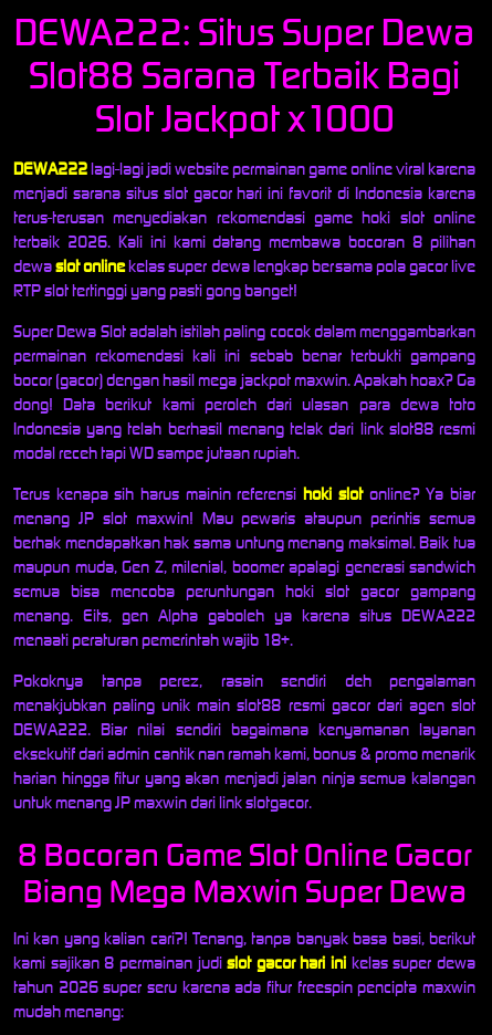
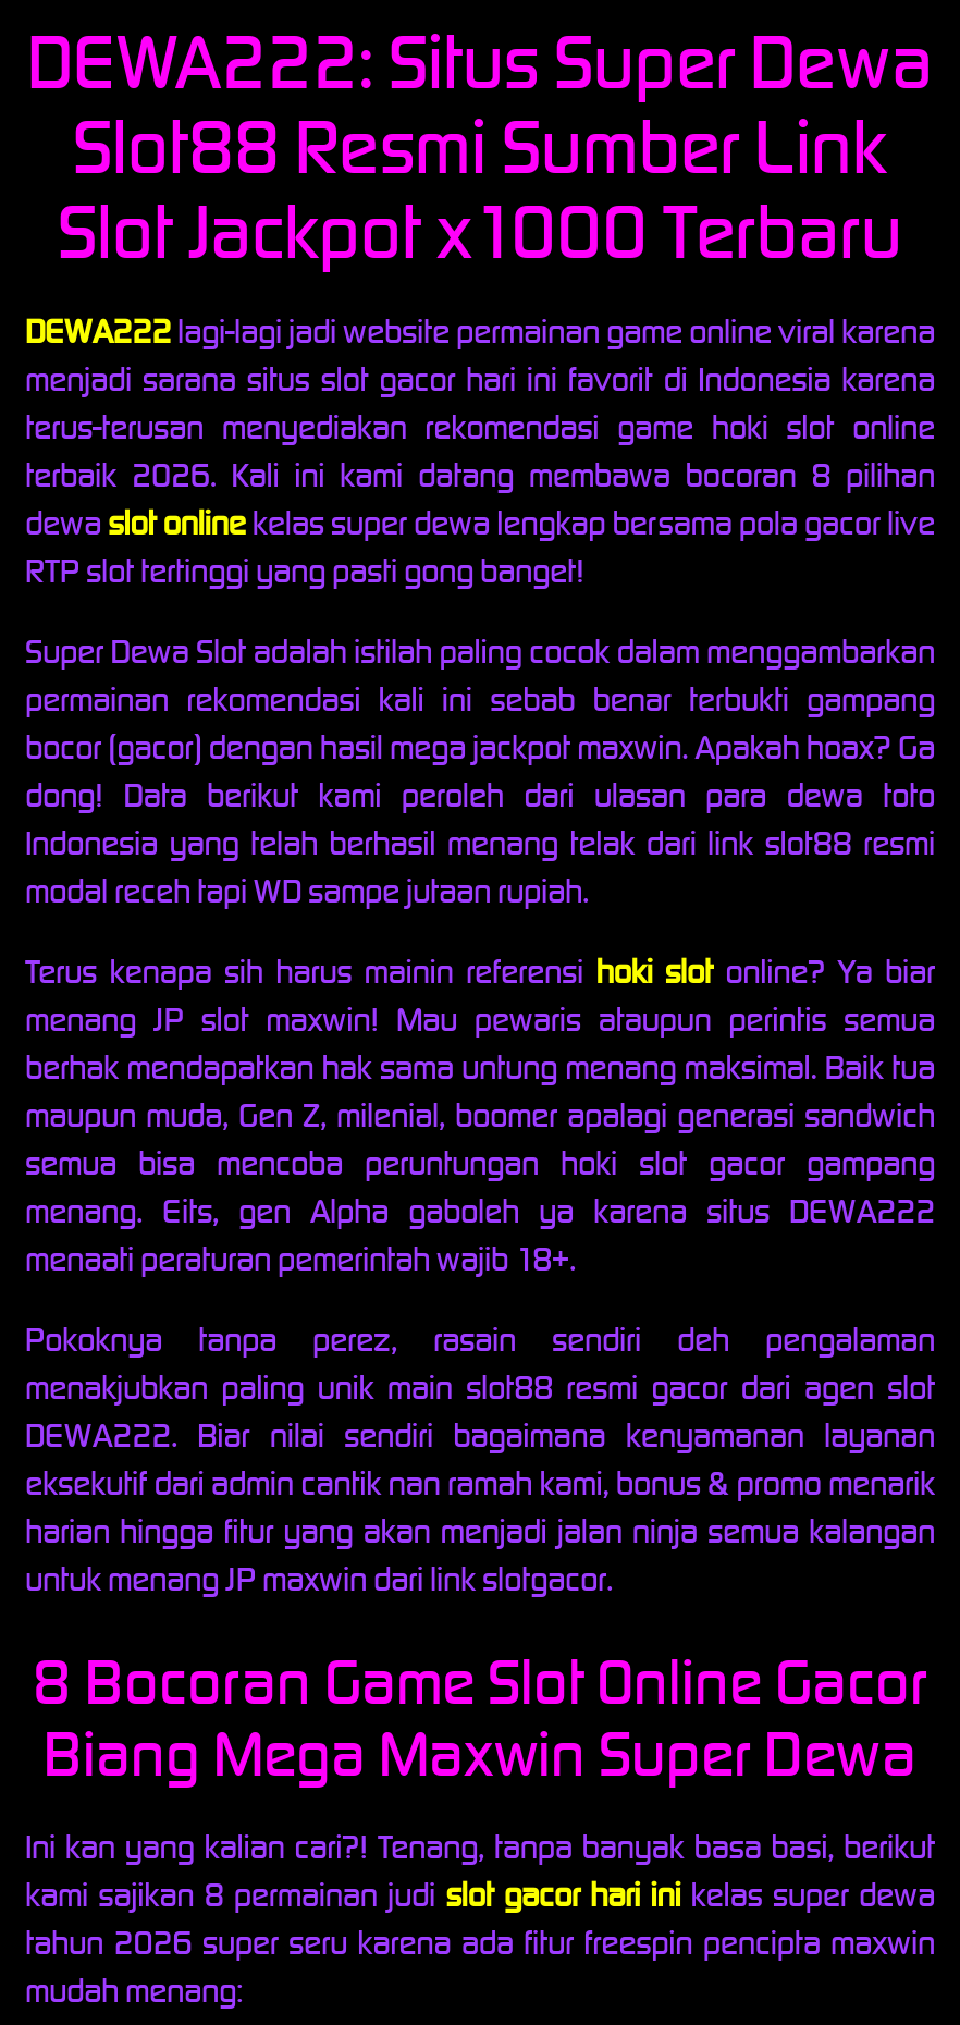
- Slot88 Sarana Terbaik Bagi
- Slot Jackpot x1000
+ Slot88 Resmi Sumber Link
+ Slot Jackpot x1000 Terbaru
